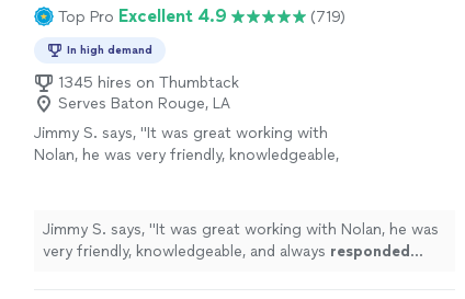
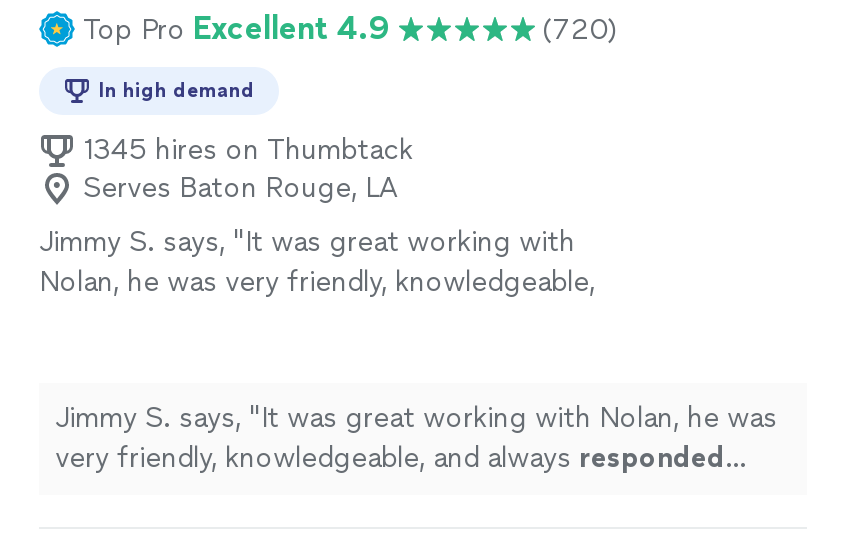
- (719)
+ (720)
